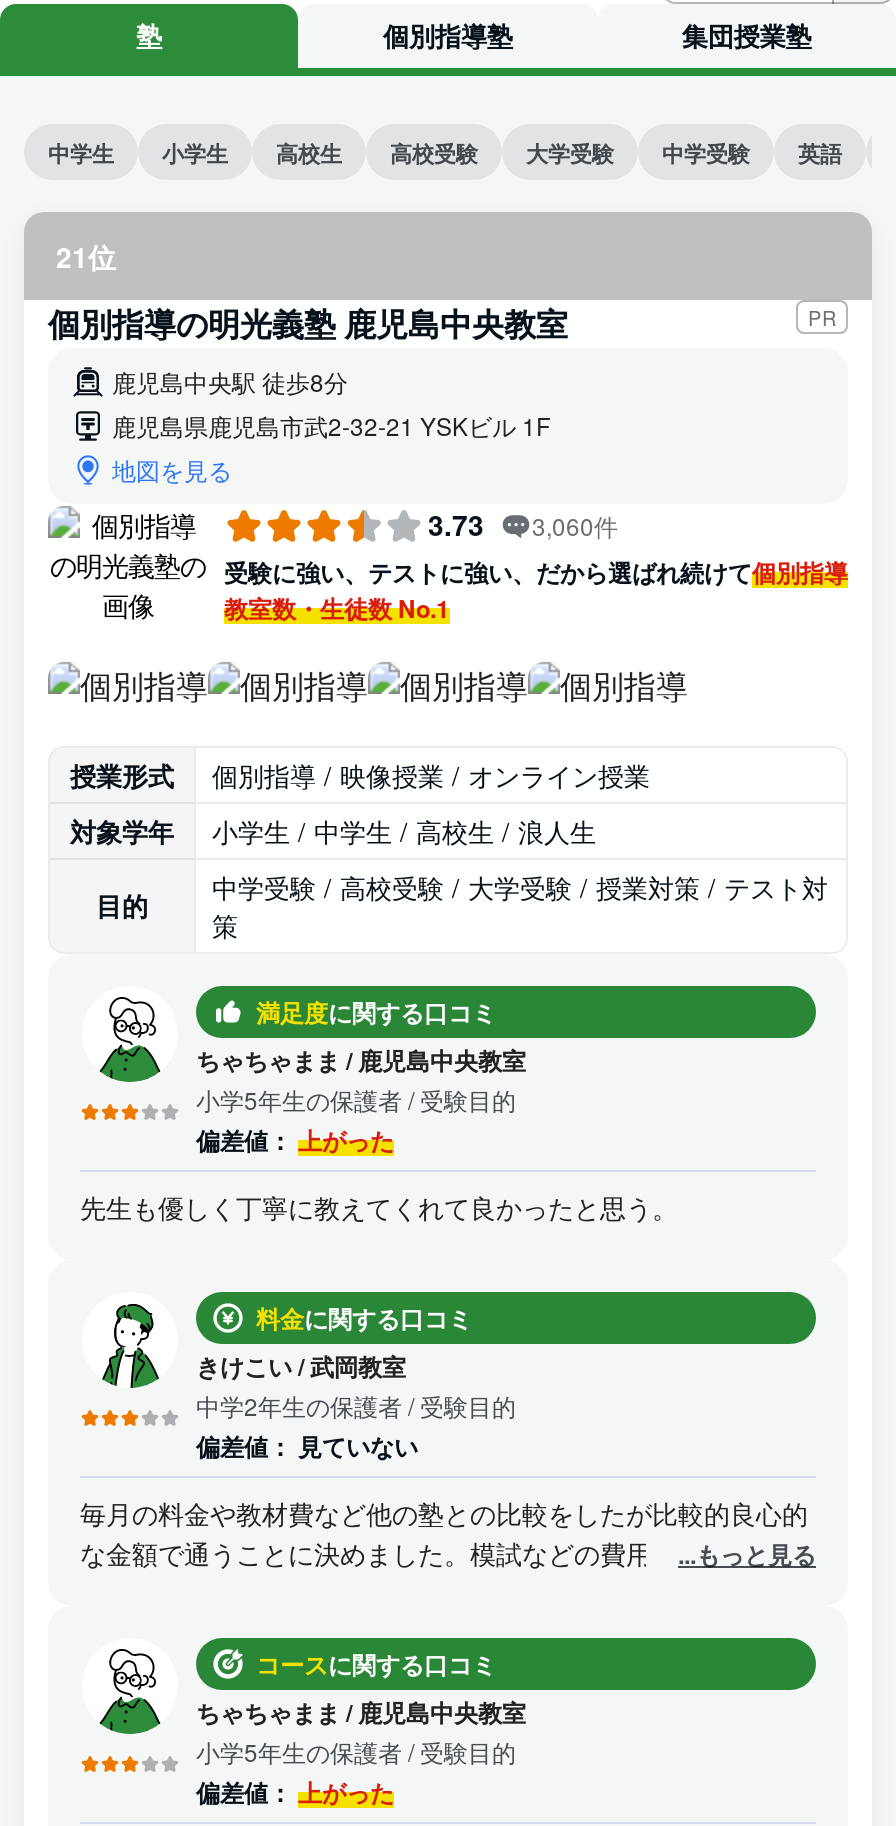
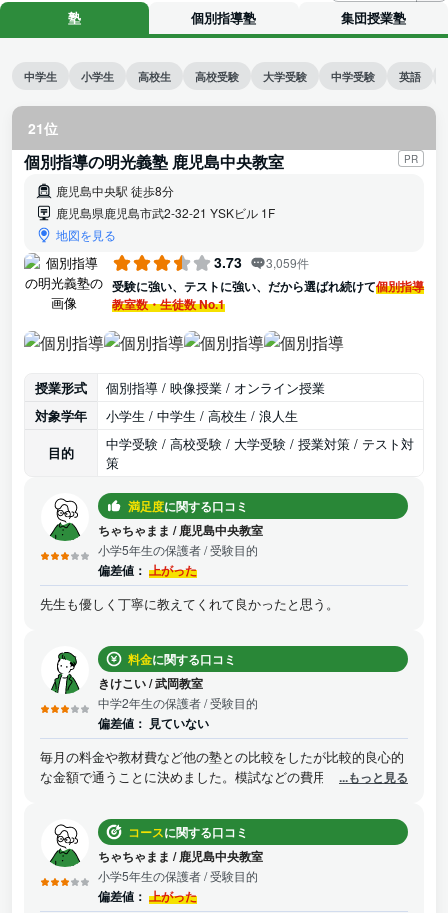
- 3.73 3,060件
+ 3.73 3,059件
